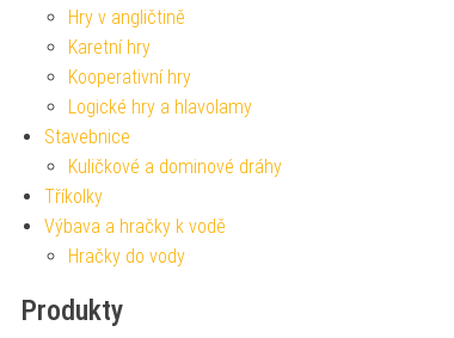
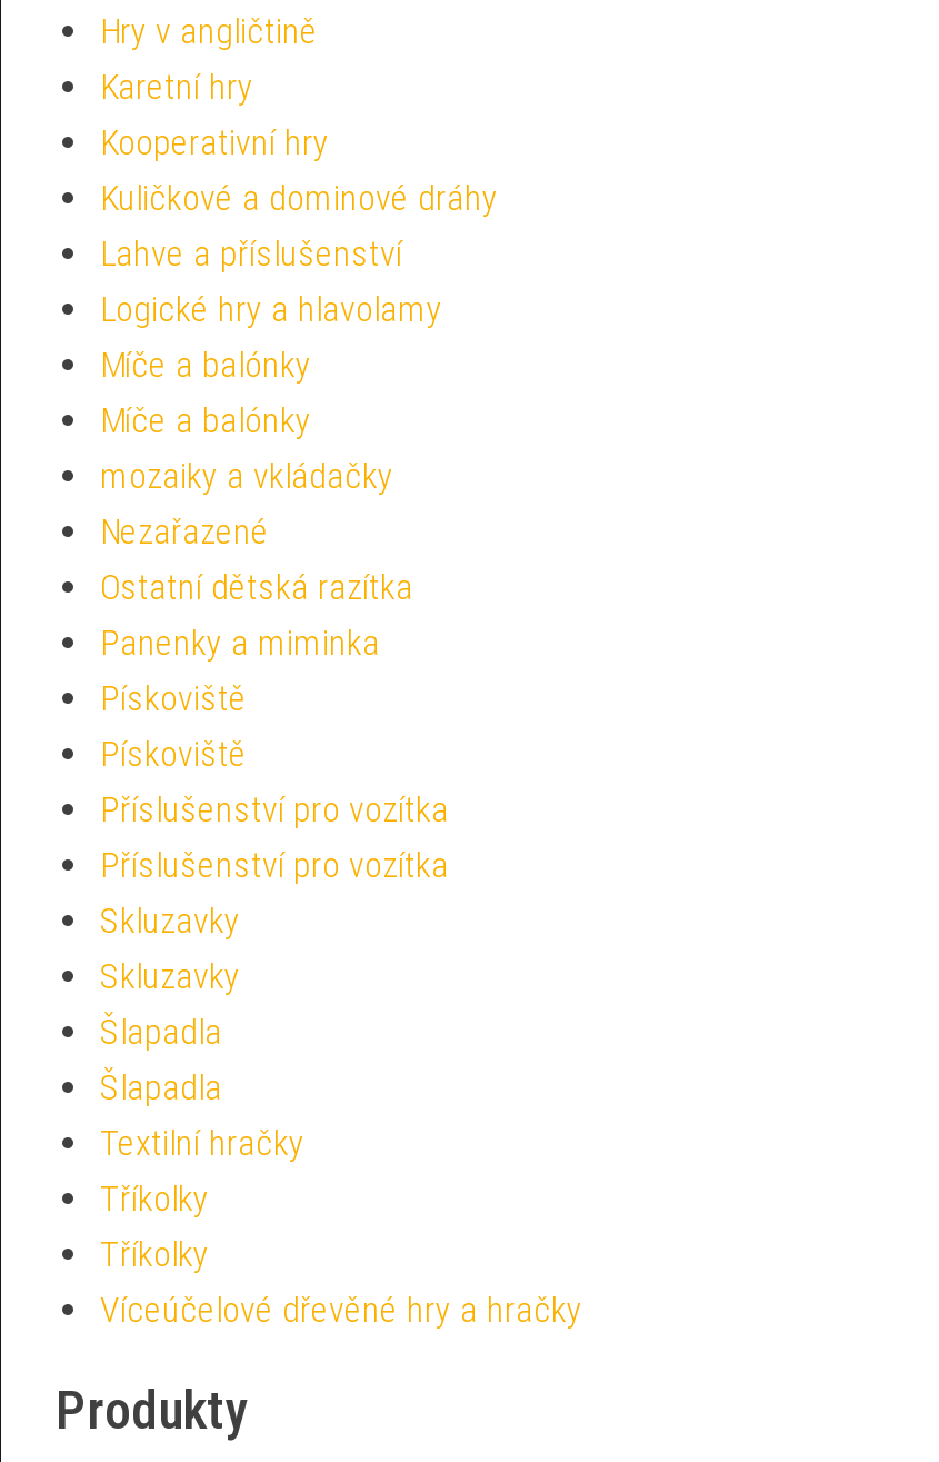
+ Lahve a příslušenství

- Stavebnice
+ Míče a balónky
+ Míče a balónky
+ mozaiky a vkládačky
+ Nezařazené
+ Ostatní dětská razítka
+ Panenky a miminka
+ Pískoviště
+ Pískoviště
+ Příslušenství pro vozítka
+ Příslušenství pro vozítka
+ Skluzavky
+ Skluzavky
+ Šlapadla
+ Šlapadla
+ Textilní hračky

moved up: Kuličkové a dominové dráhy

- Výbava a hračky k vodě
- Hračky do vody
+ Tříkolky
+ Víceúčelové dřevěné hry a hračky
